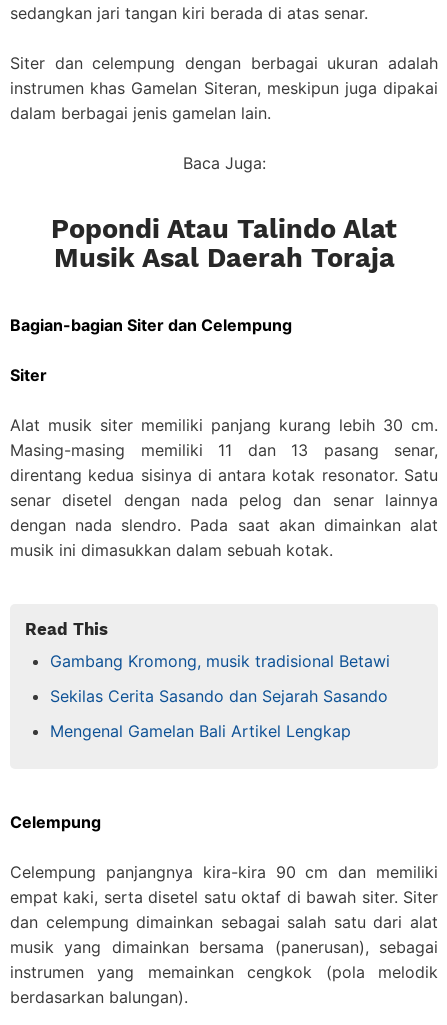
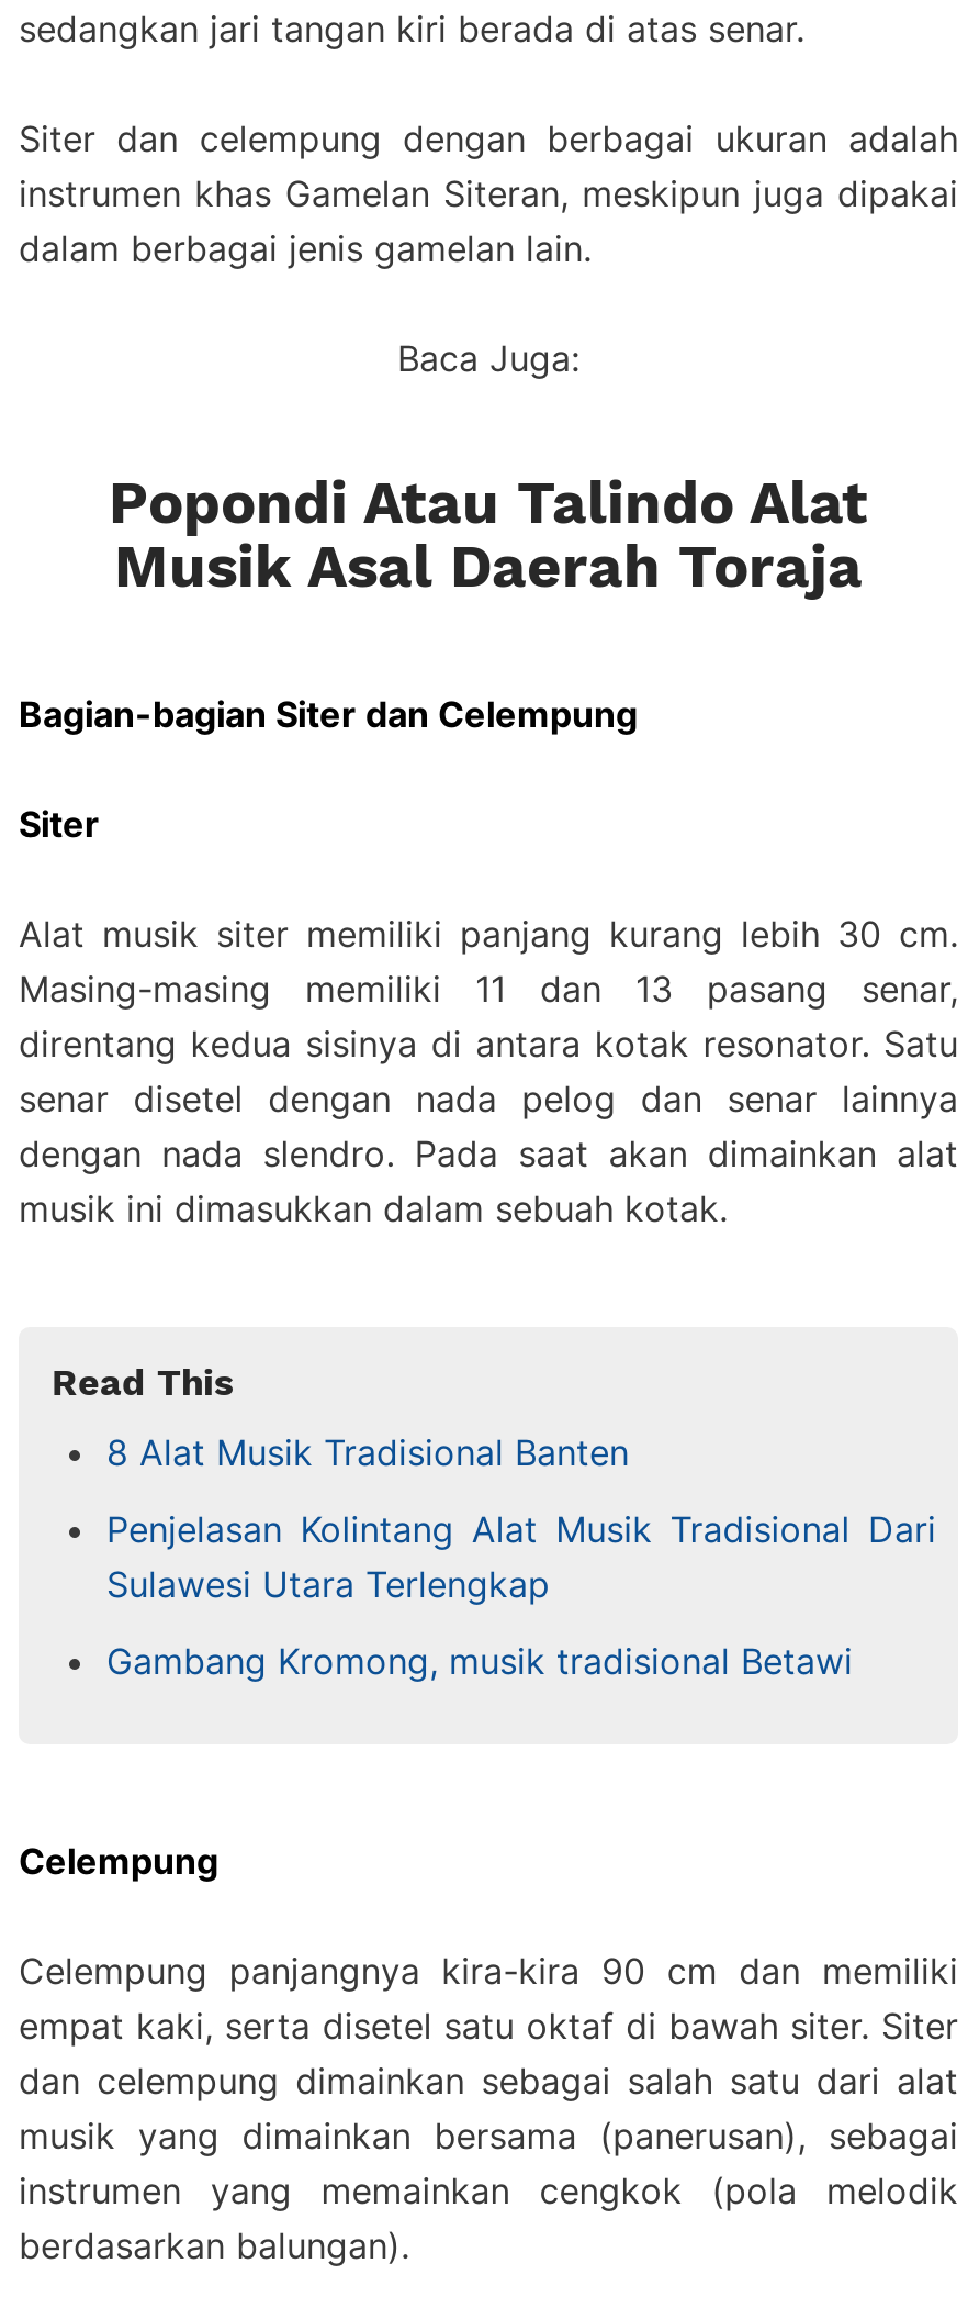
+ 8 Alat Musik Tradisional Banten
+ Penjelasan Kolintang Alat Musik Tradisional Dari
+ Sulawesi Utara Terlengkap

moved down: Gambang Kromong, musik tradisional Betawi

- Sekilas Cerita Sasando dan Sejarah Sasando
- Mengenal Gamelan Bali Artikel Lengkap
